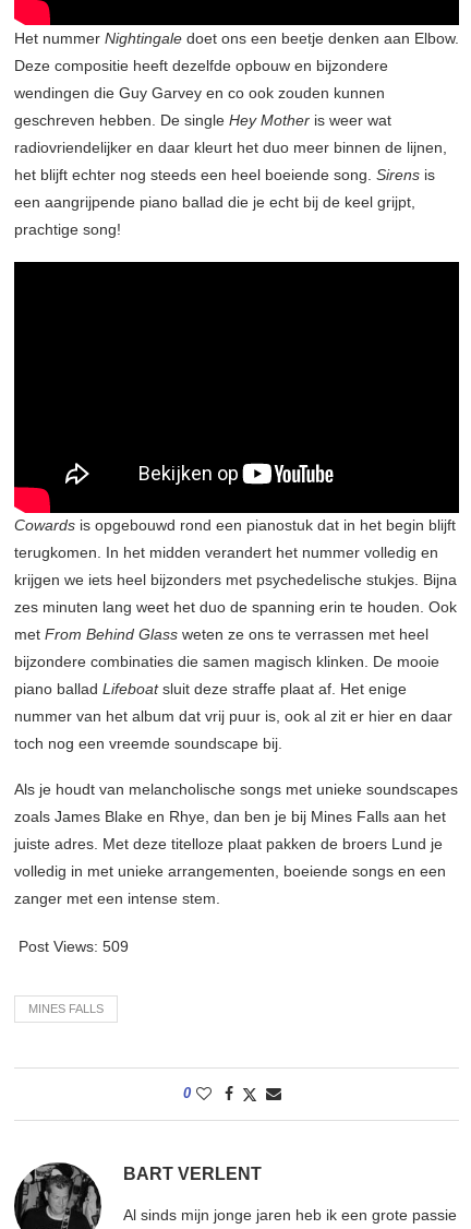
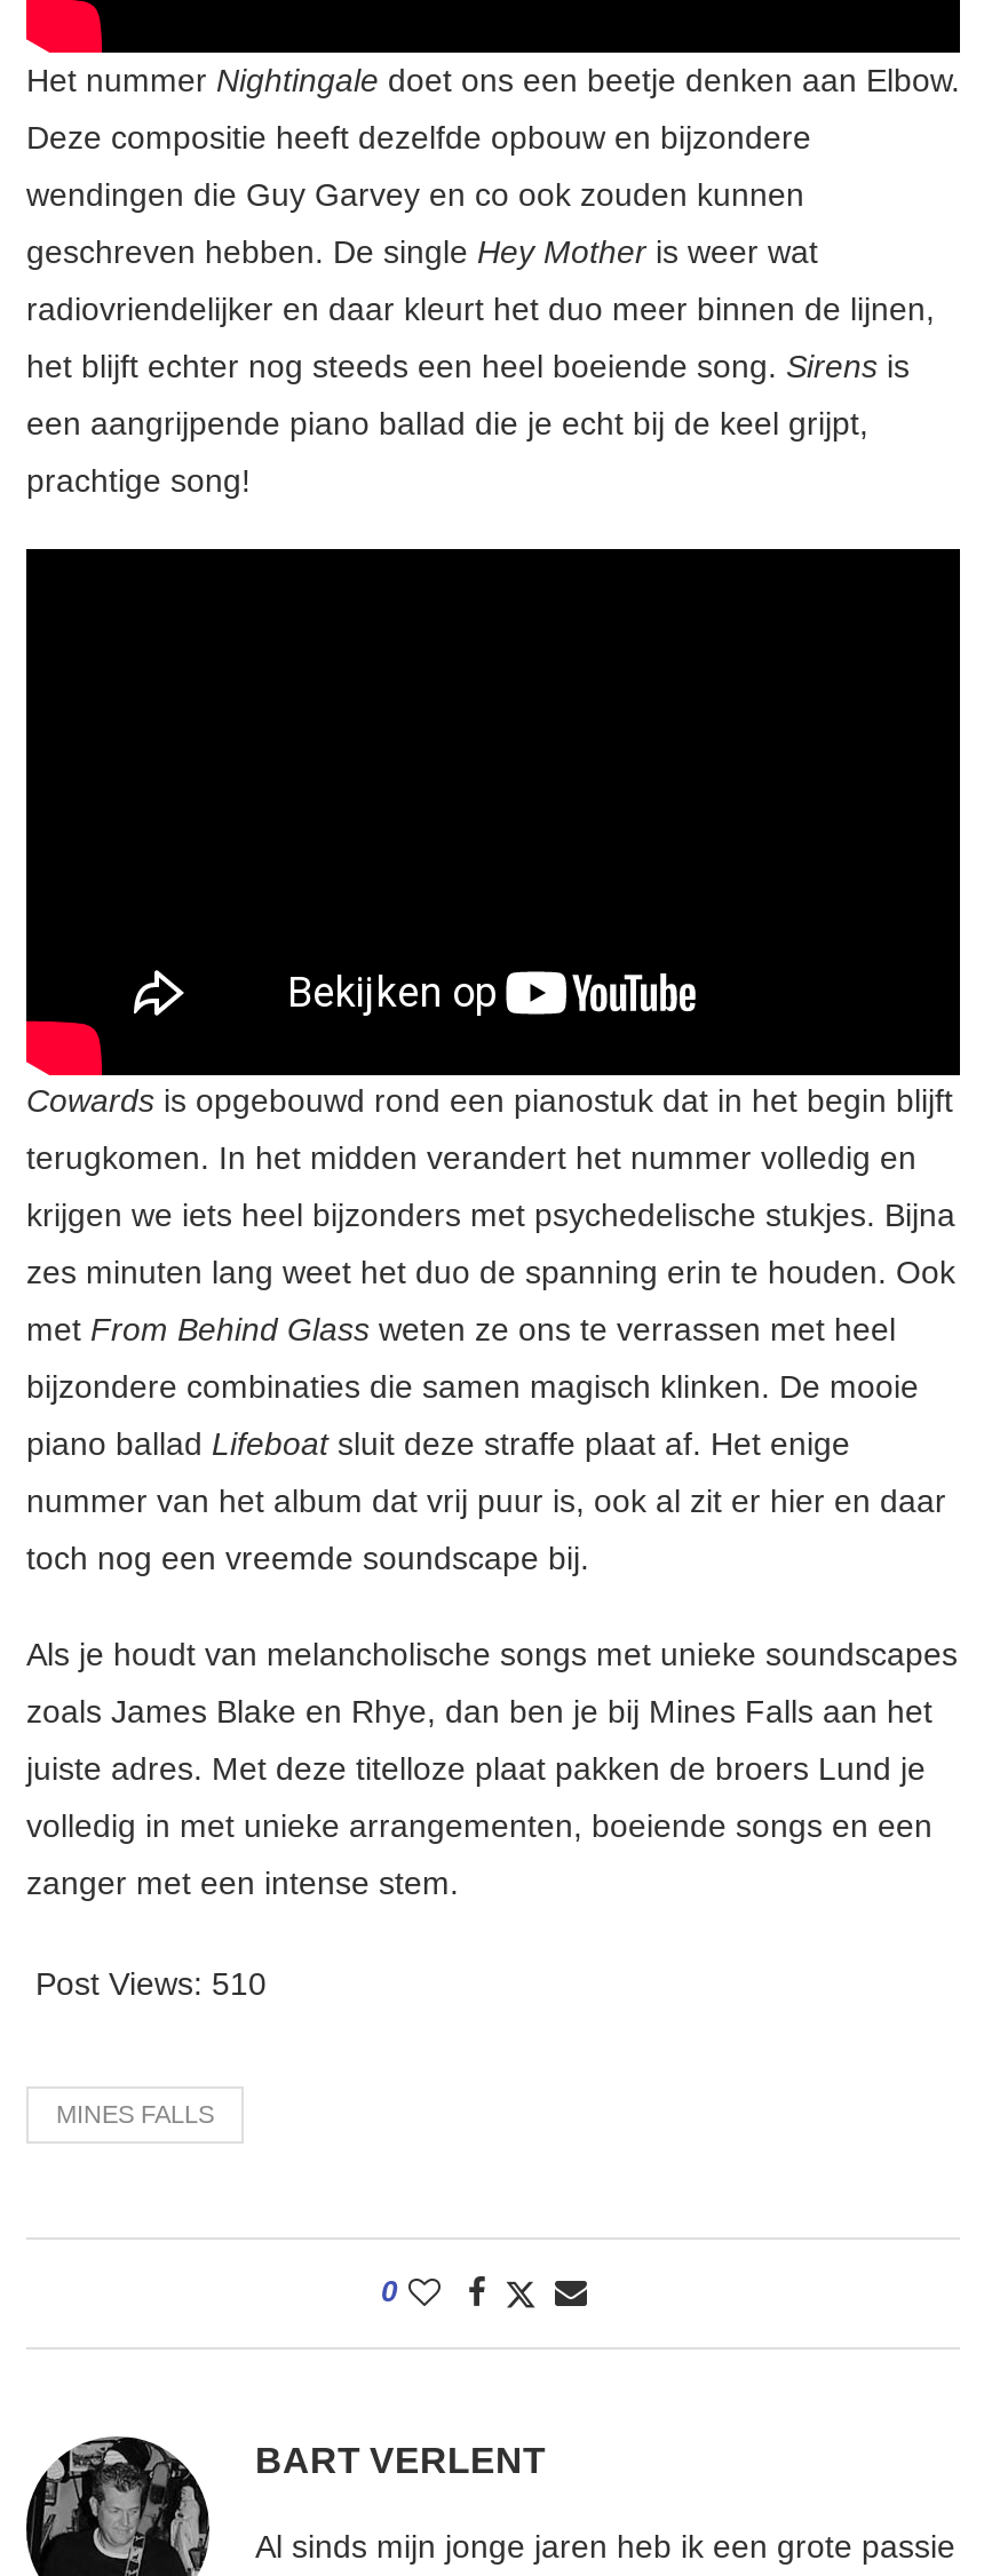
- Post Views: 509
+ Post Views: 510
